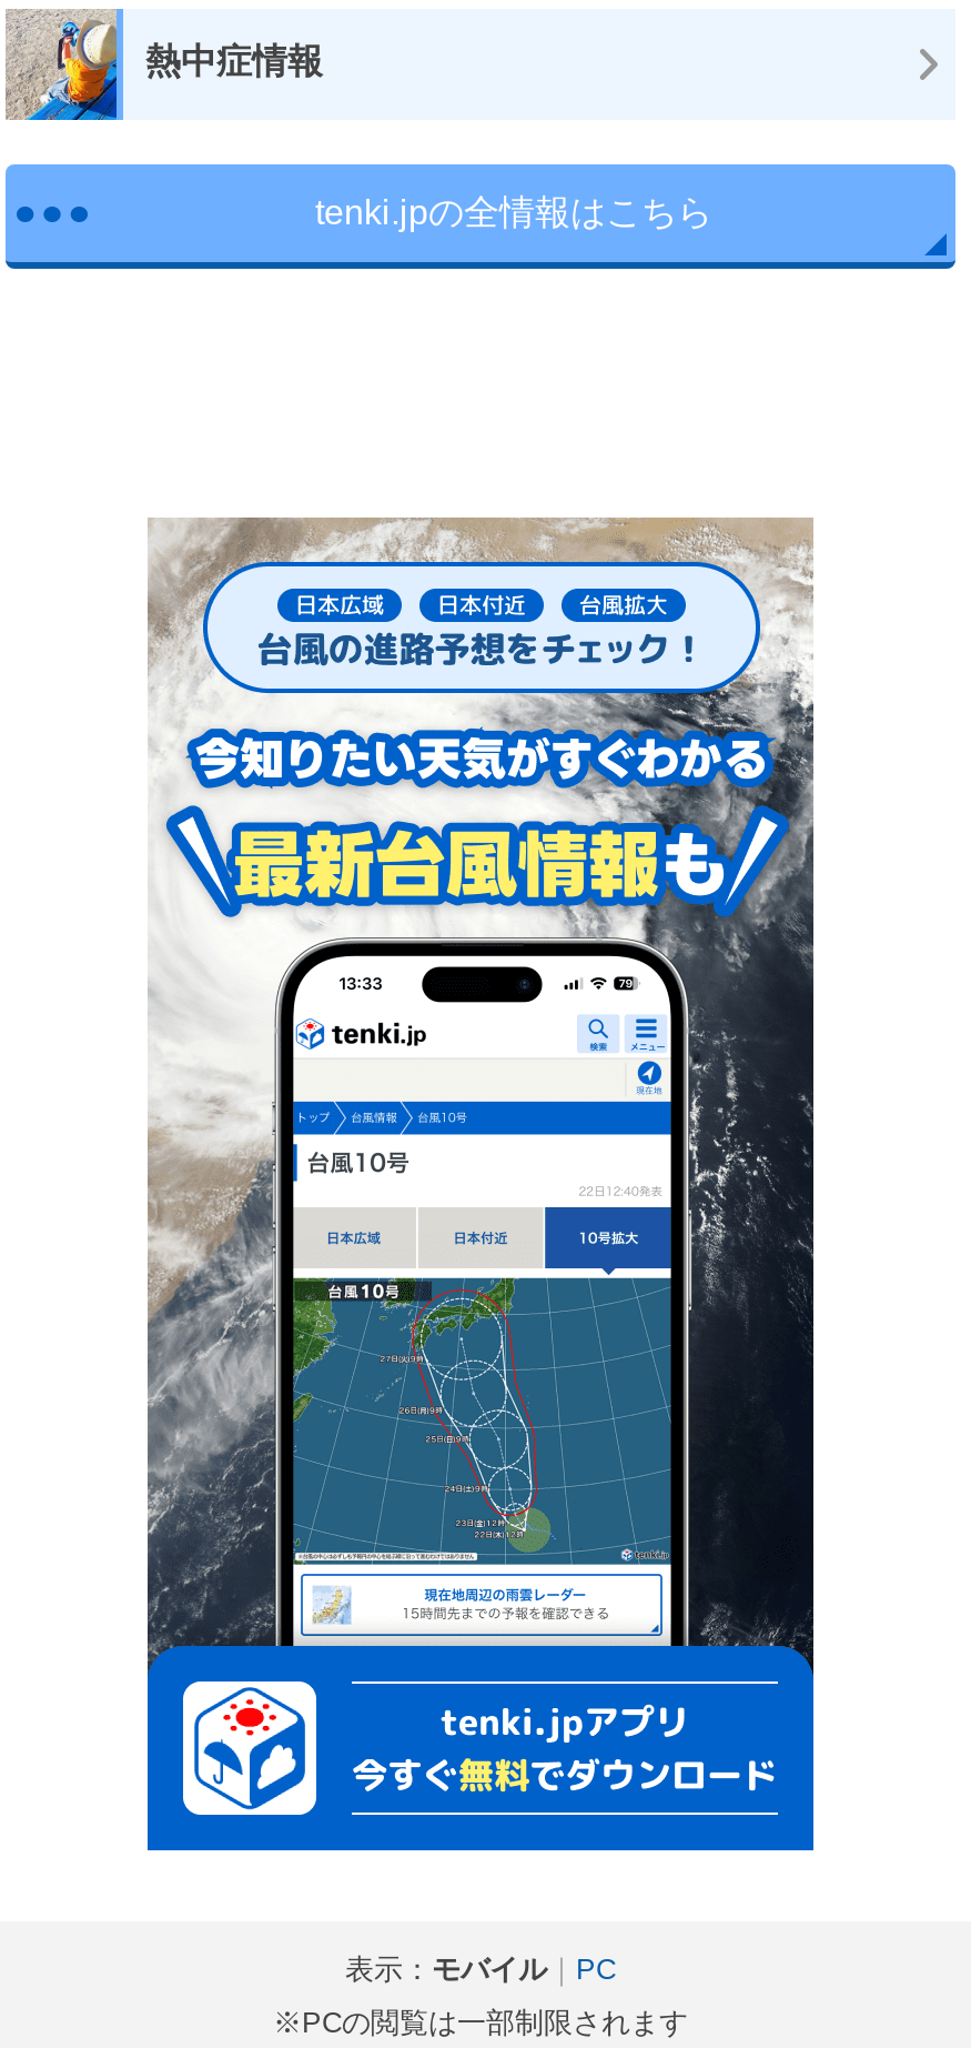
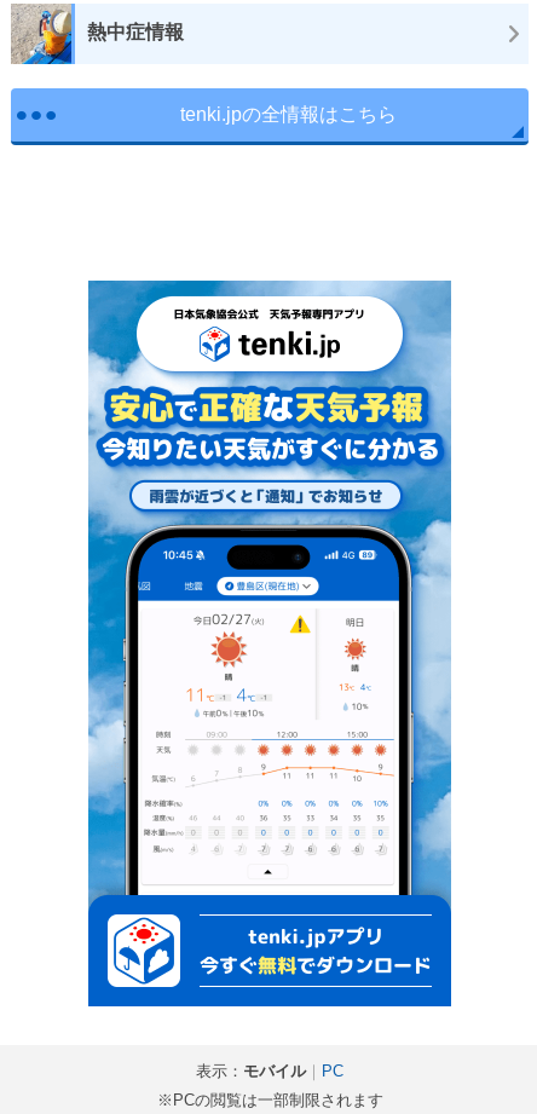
- [image]
+ [image]
